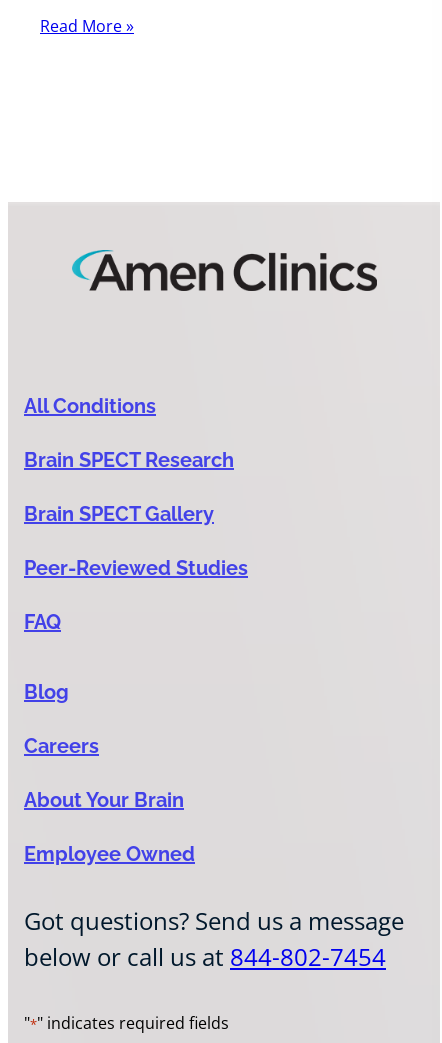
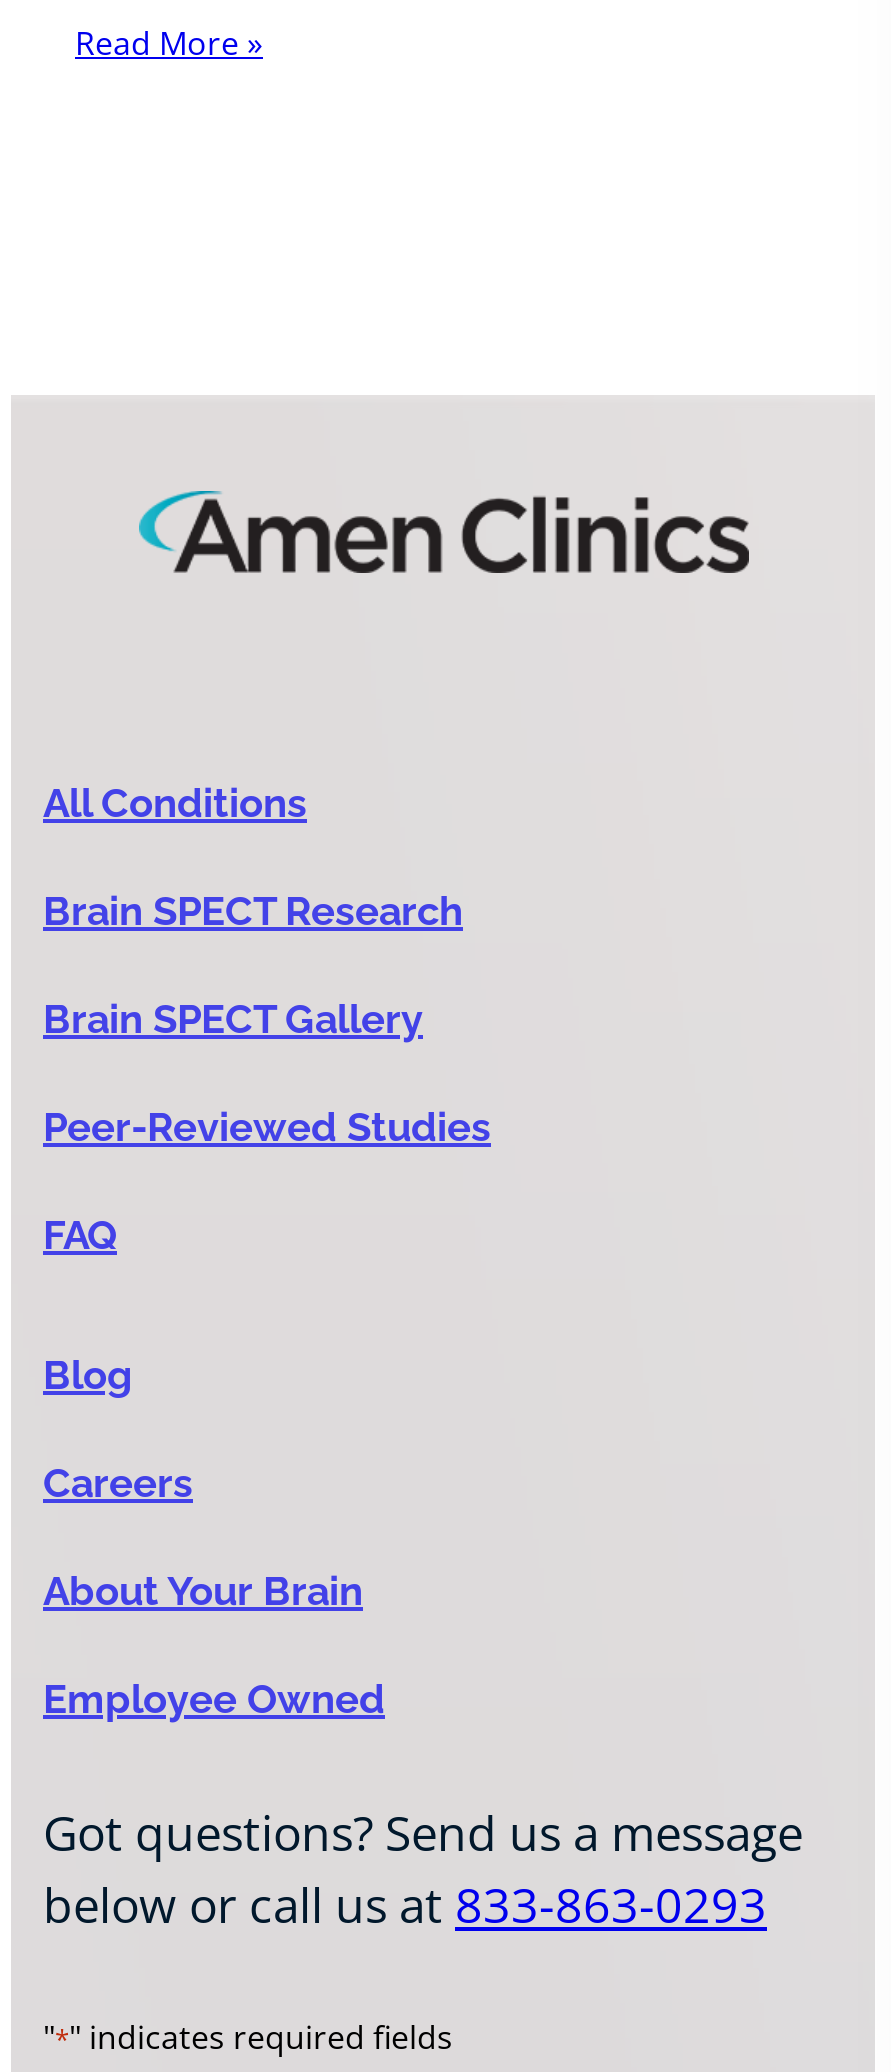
- below or call us at 844-802-7454
+ below or call us at 833-863-0293
